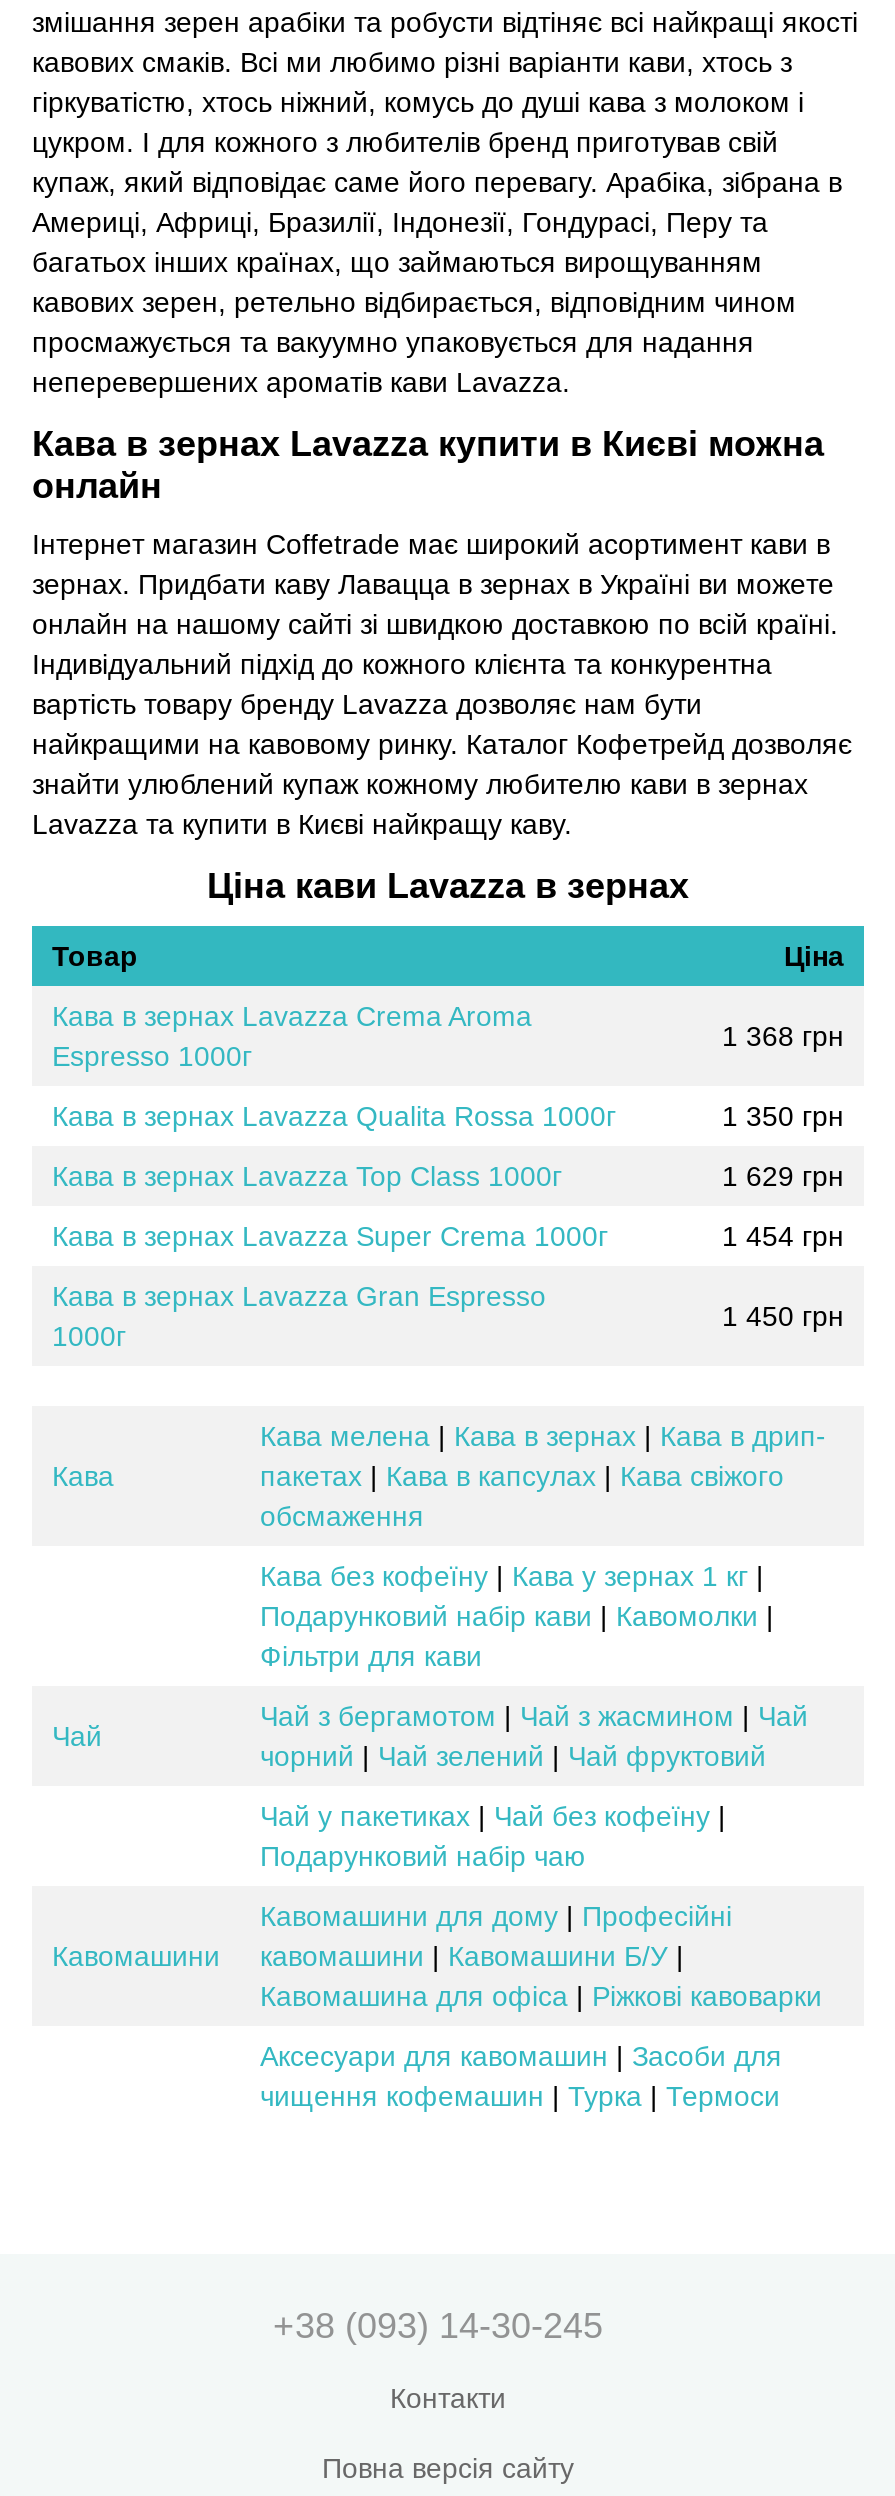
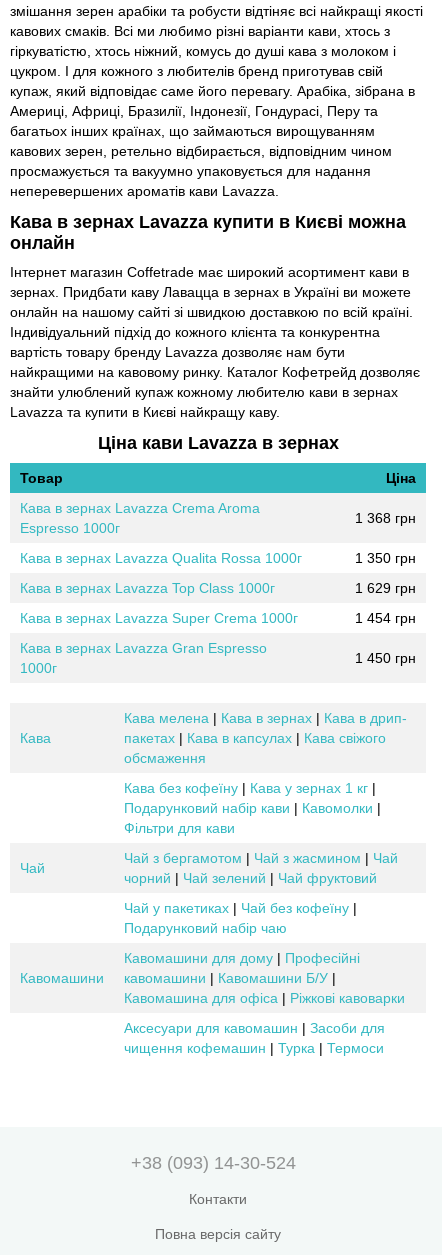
- +38 (093) 14-30-245
+ +38 (093) 14-30-524
